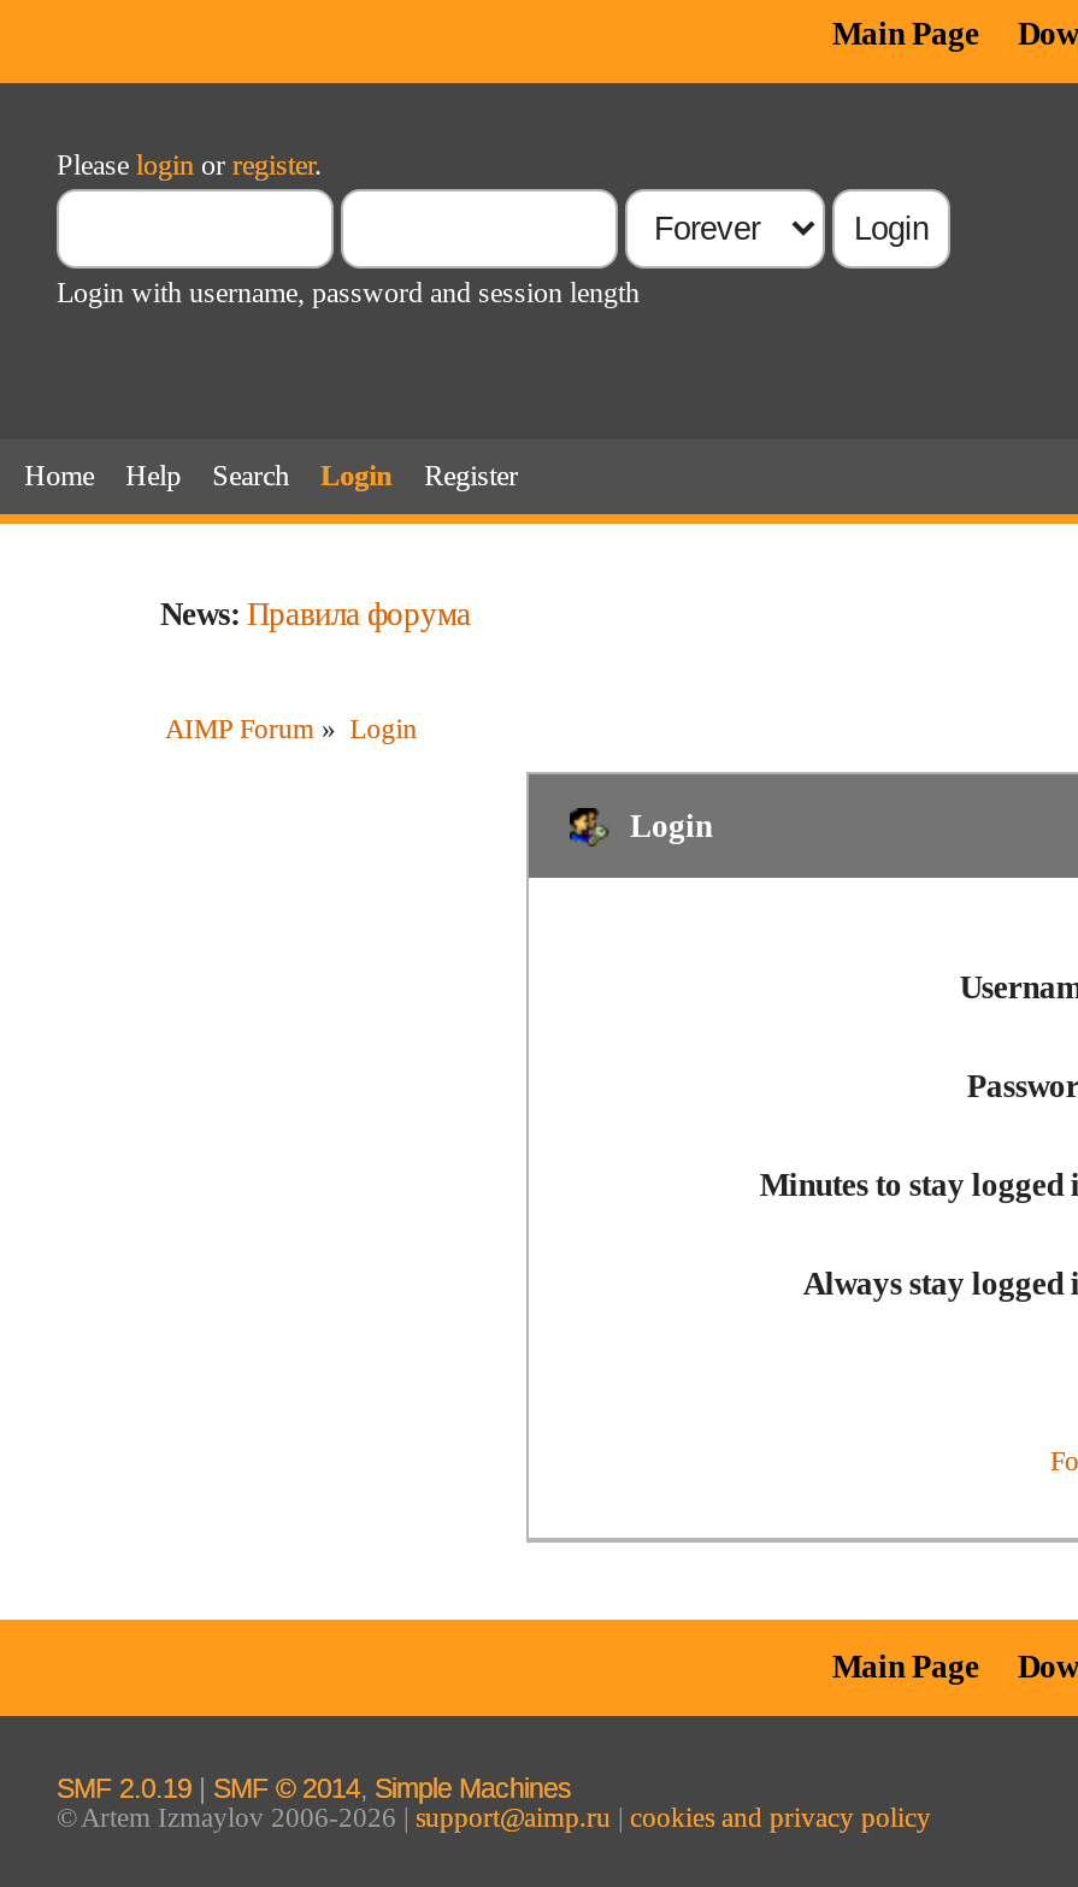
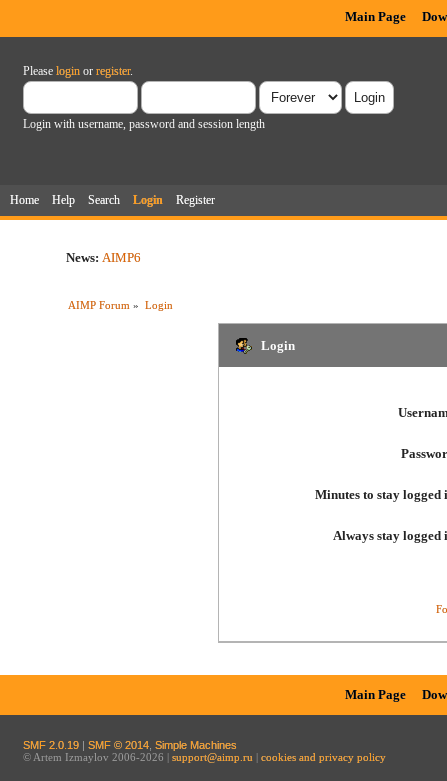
- News: Правила форума
+ News: AIMP6
